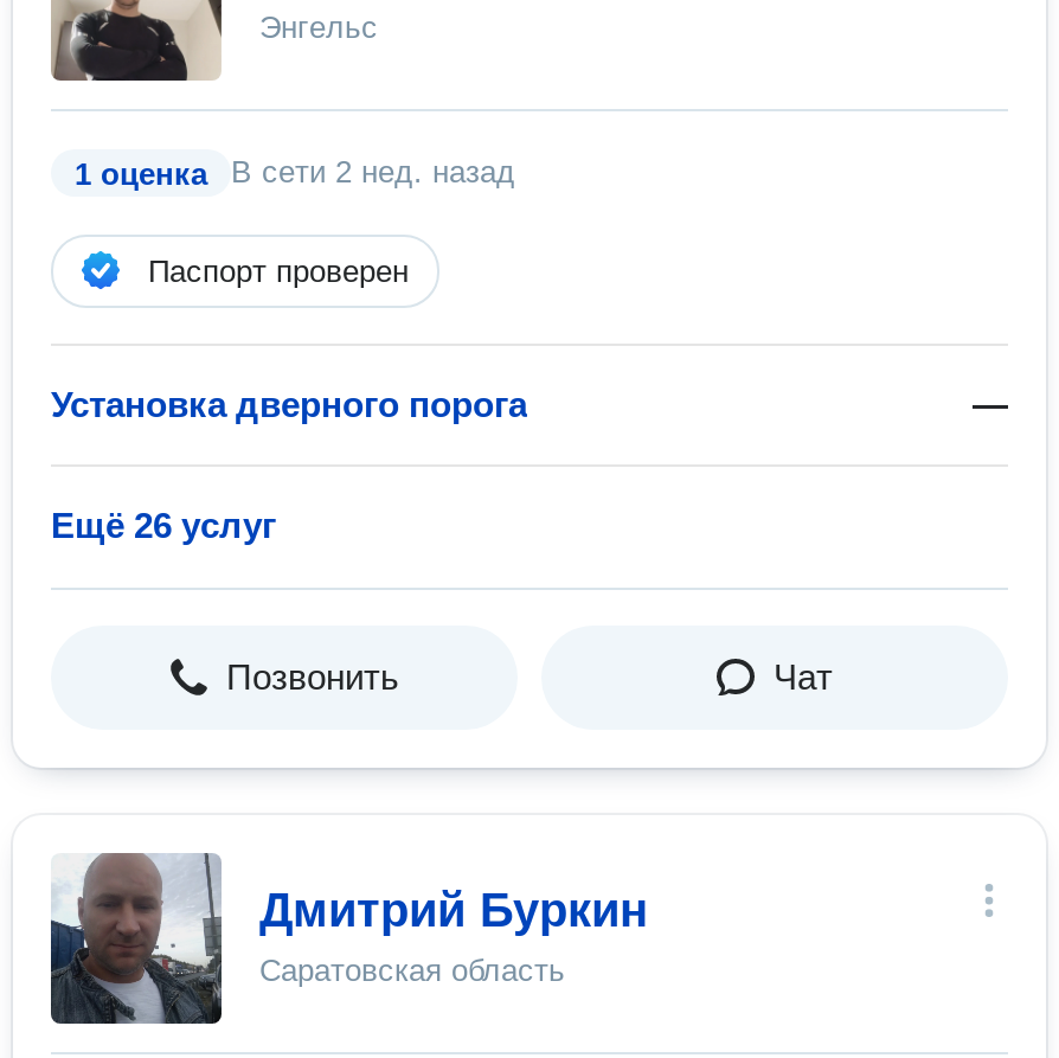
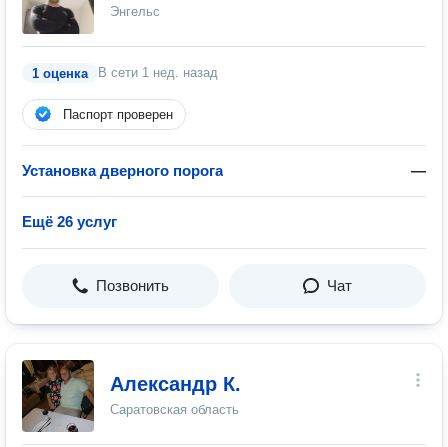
- В сети 2 нед. назад
+ В сети 1 нед. назад

- [image]
- Дмитрий Буркин
+ [image]
+ Александр К.
